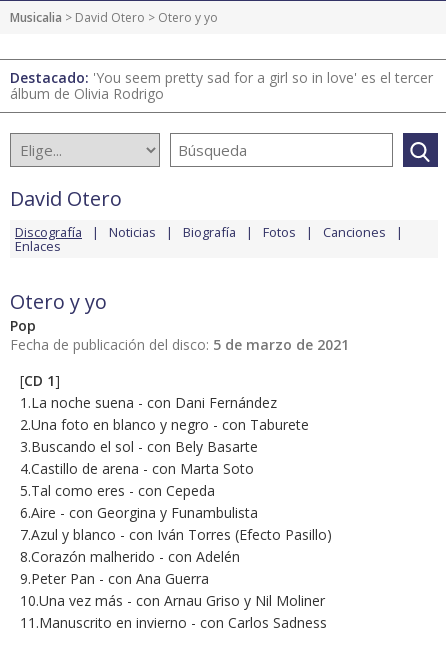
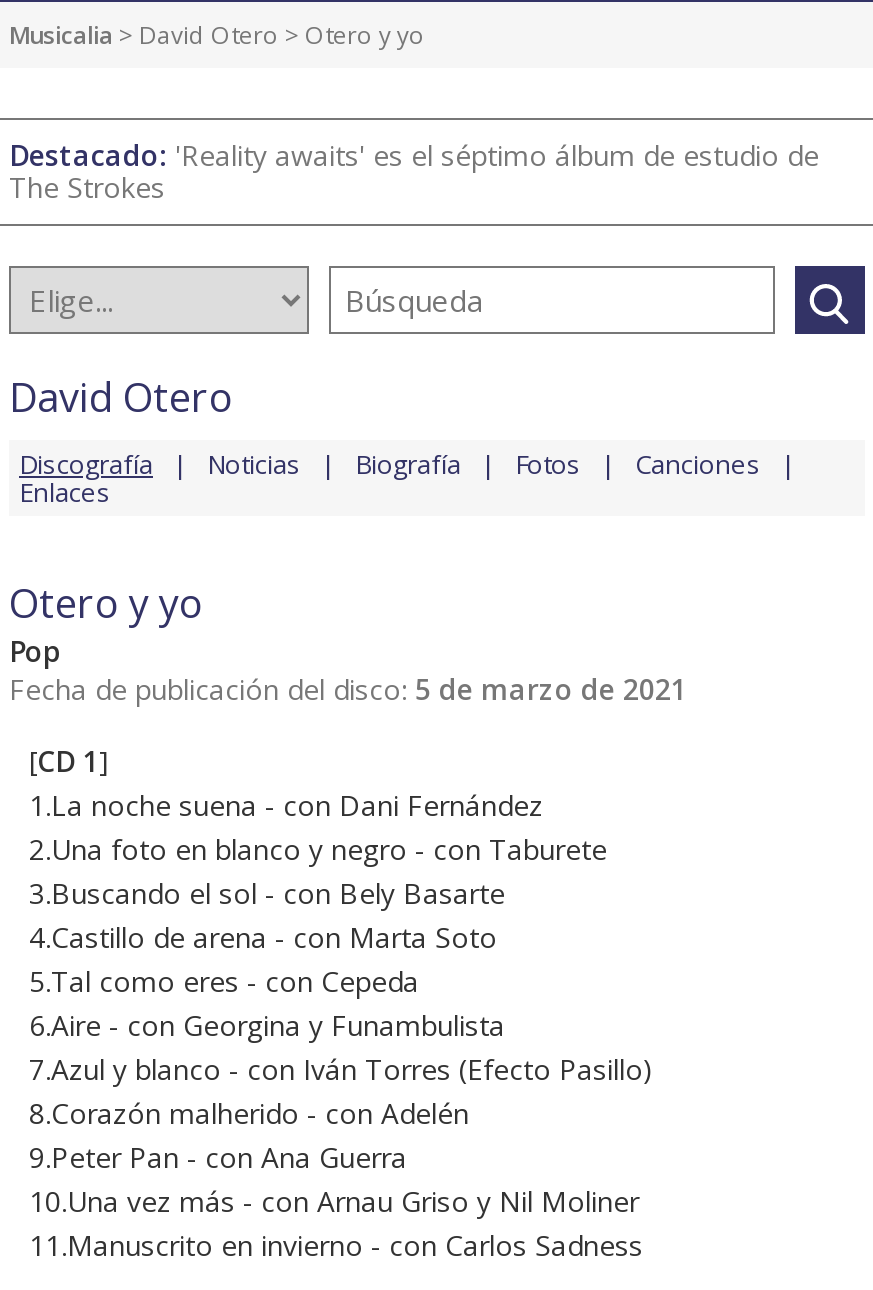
- Destacado: 'You seem pretty sad for a girl so in love' es el tercer
- álbum de Olivia Rodrigo
+ Destacado: 'Reality awaits' es el séptimo álbum de estudio de
+ The Strokes
